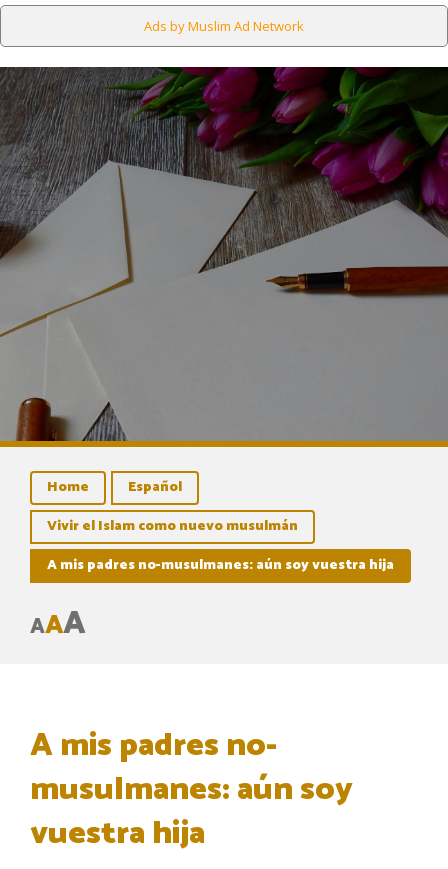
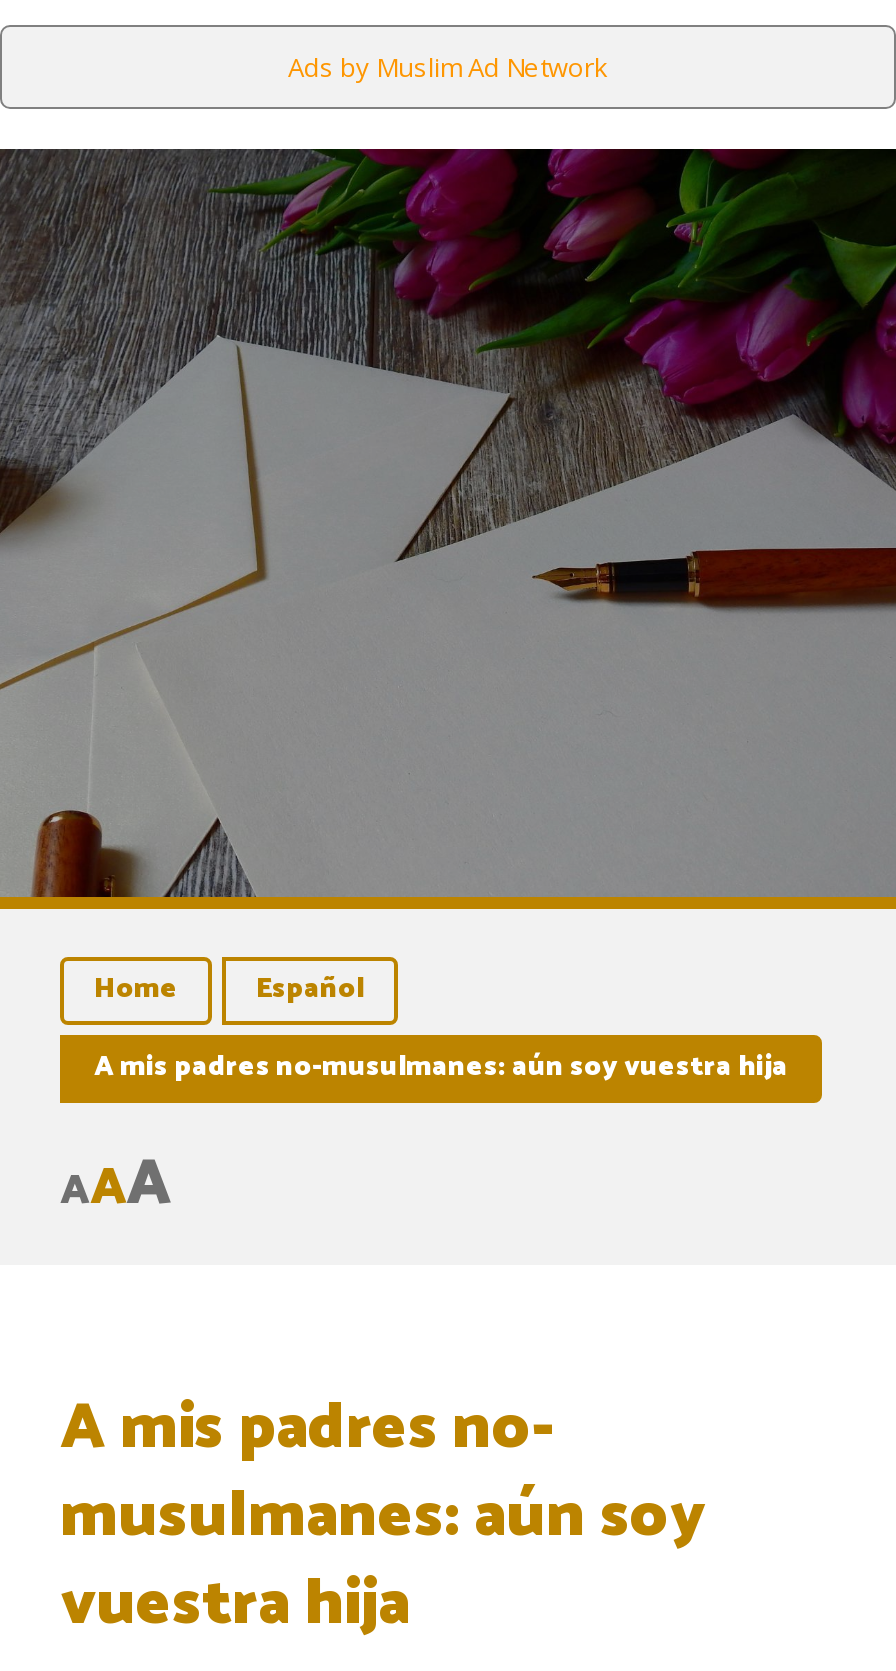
- Vivir el Islam como nuevo musulmán
